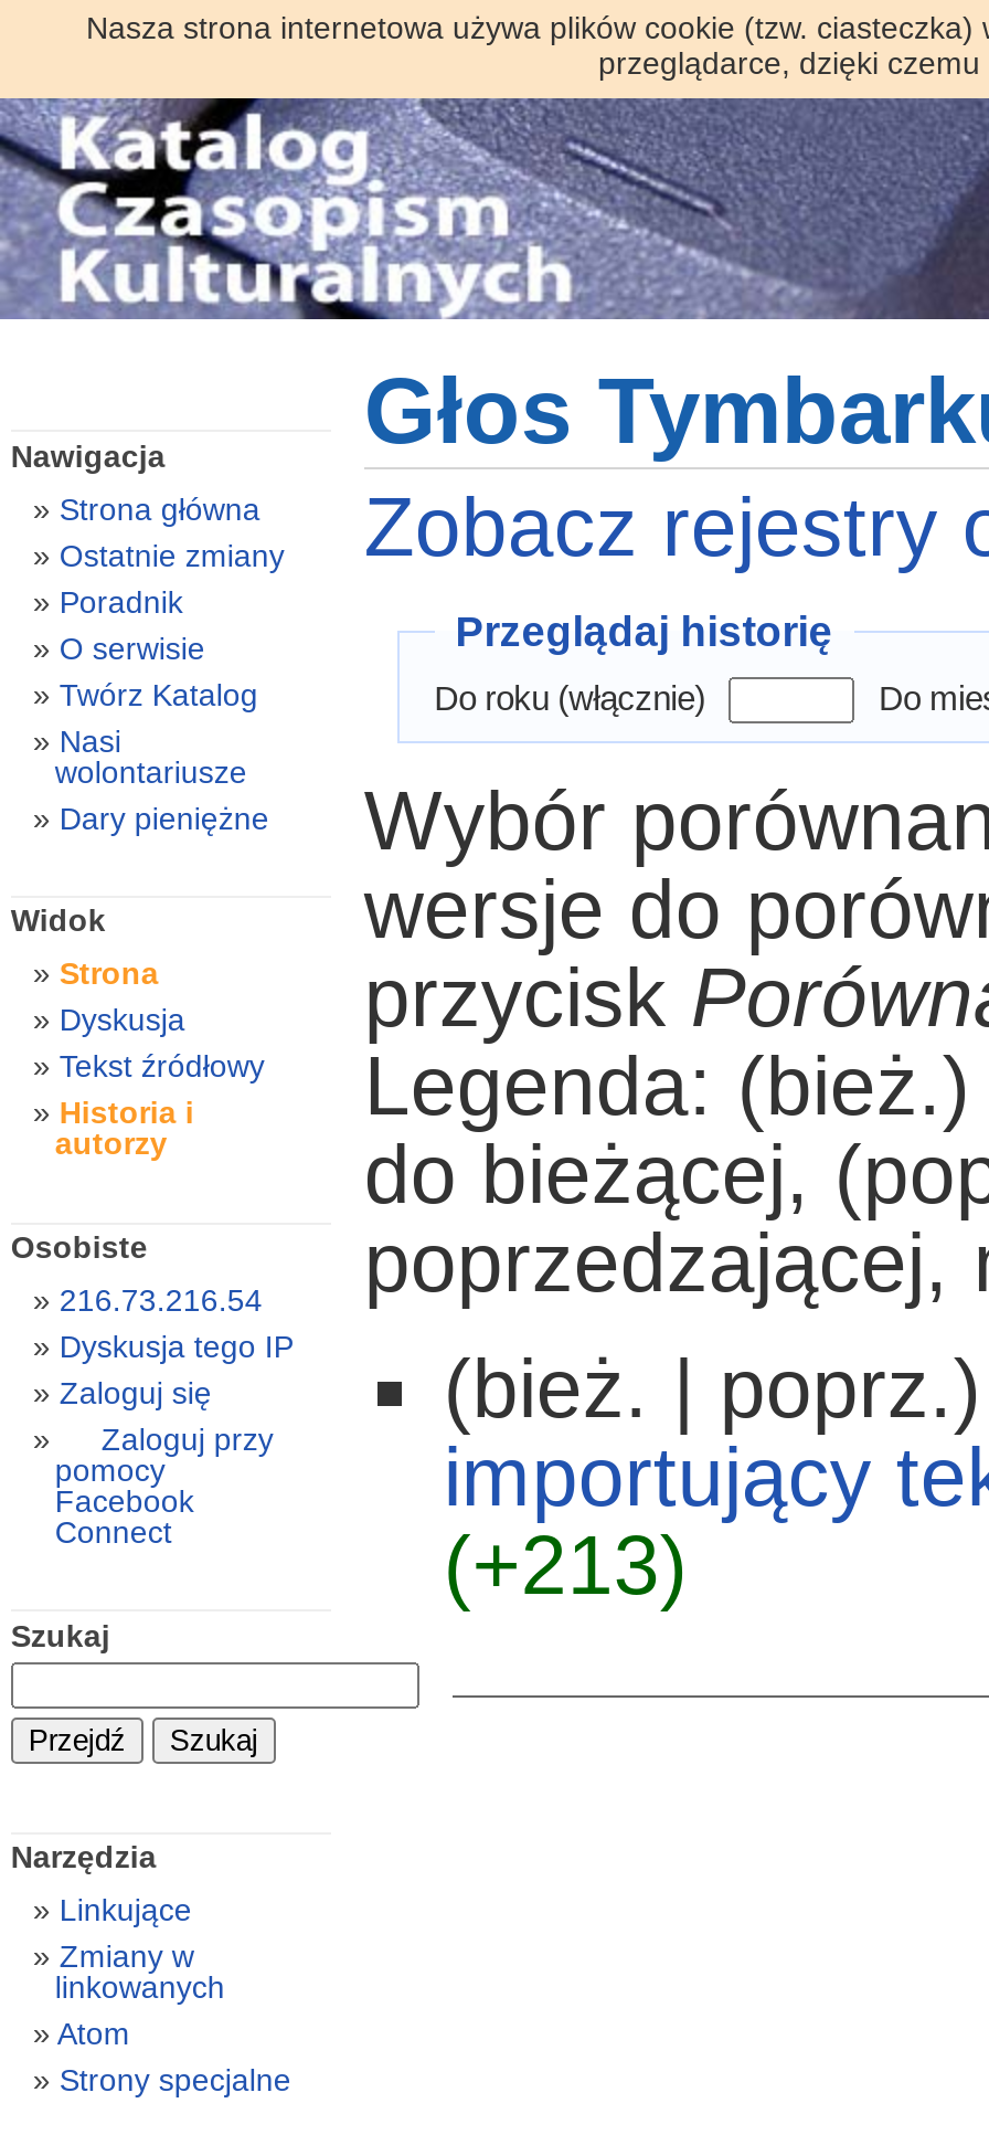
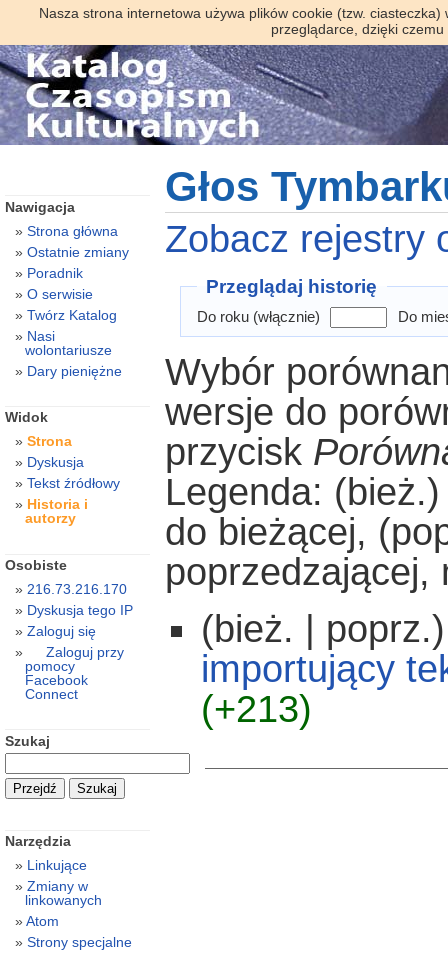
- 216.73.216.54
+ 216.73.216.170
